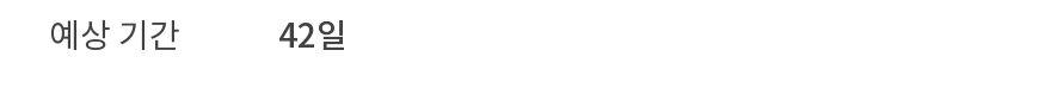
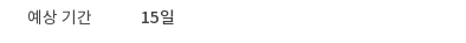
- 42일
+ 15일
